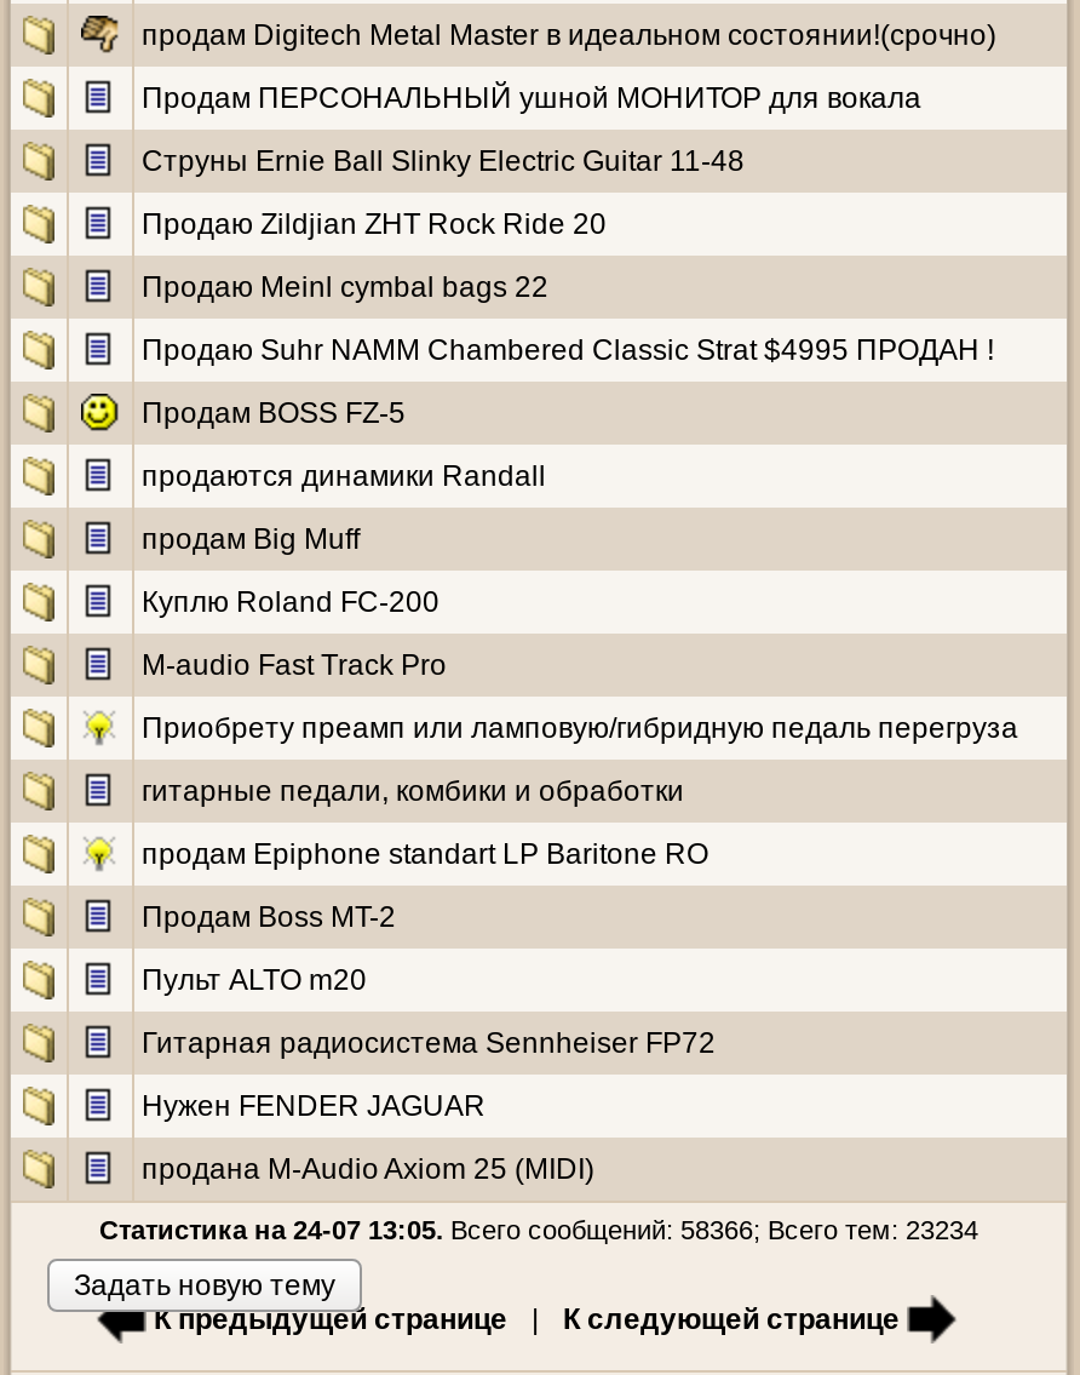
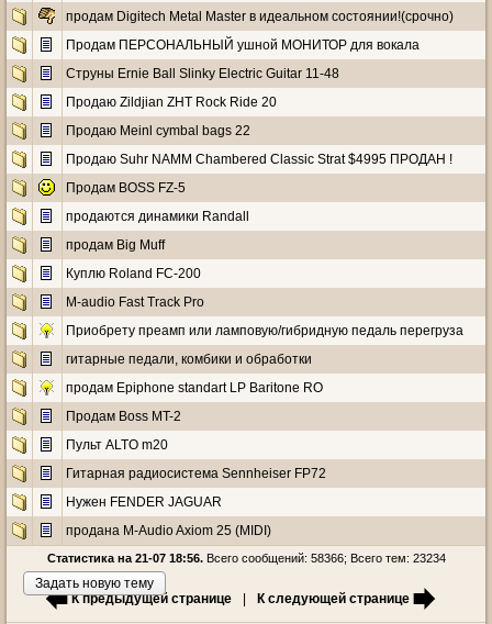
- Статистика на 24-07 13:05. Всего сообщений: 58366; Всего тем: 23234
+ Статистика на 21-07 18:56. Всего сообщений: 58366; Всего тем: 23234
